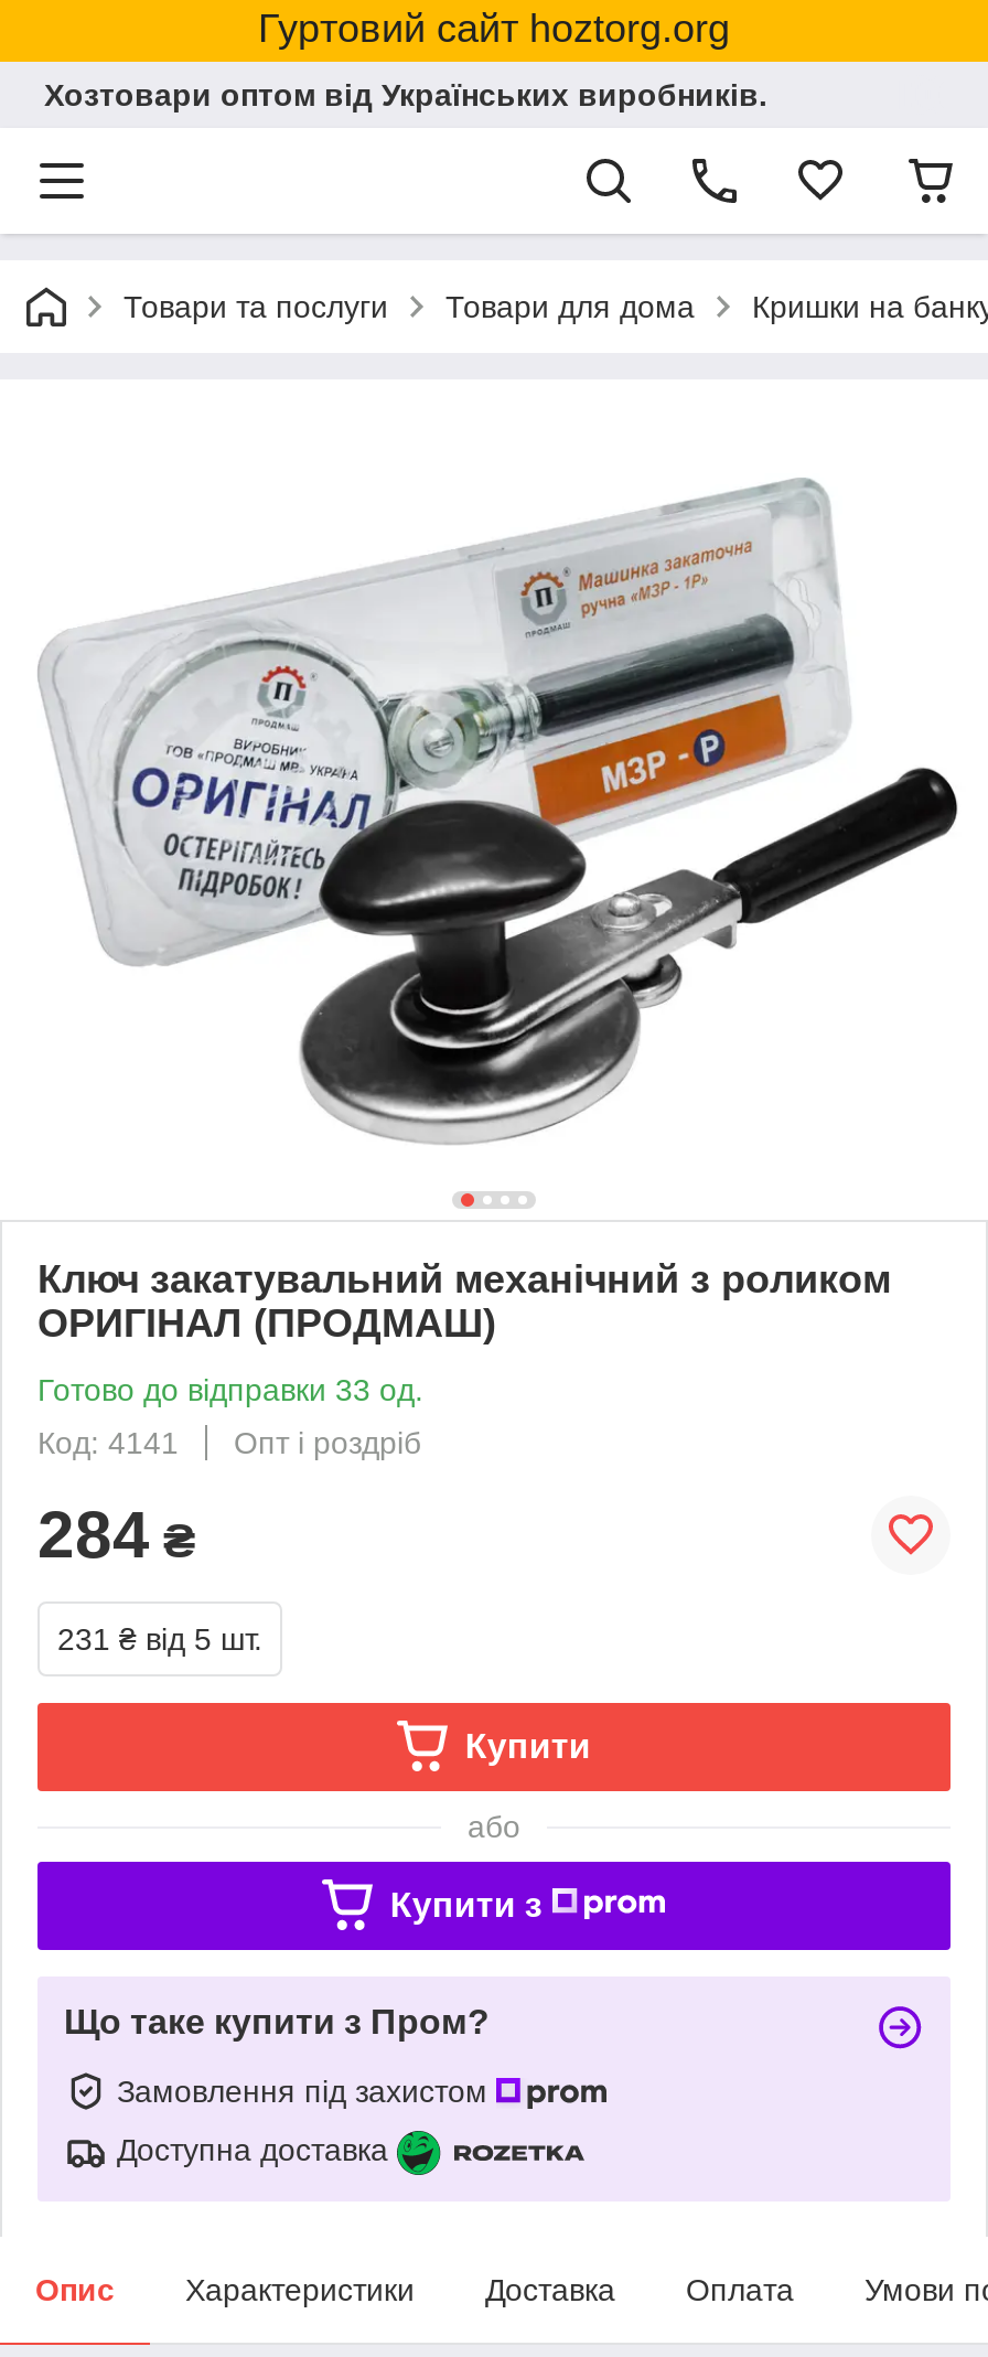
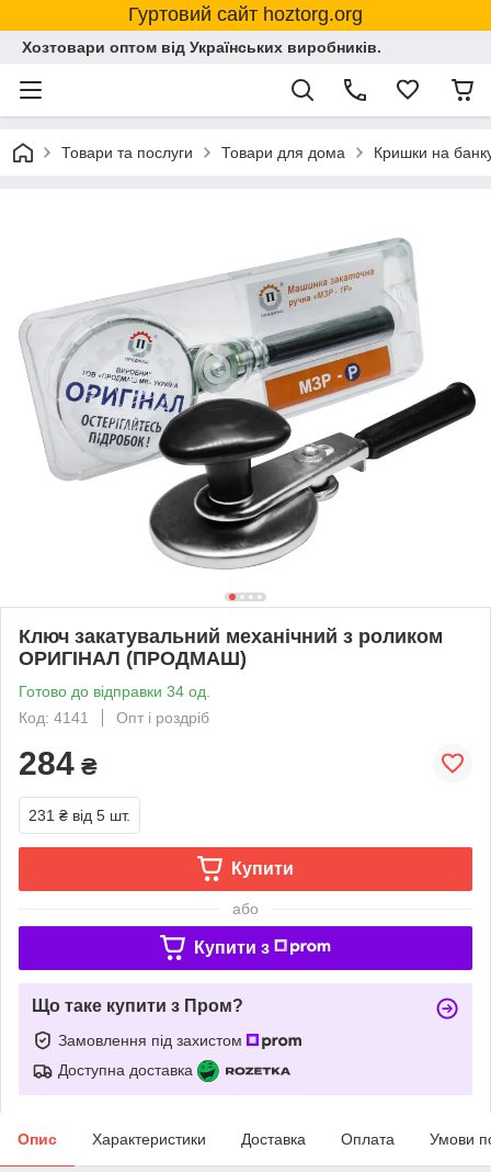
- Готово до відправки 33 од.
+ Готово до відправки 34 од.
